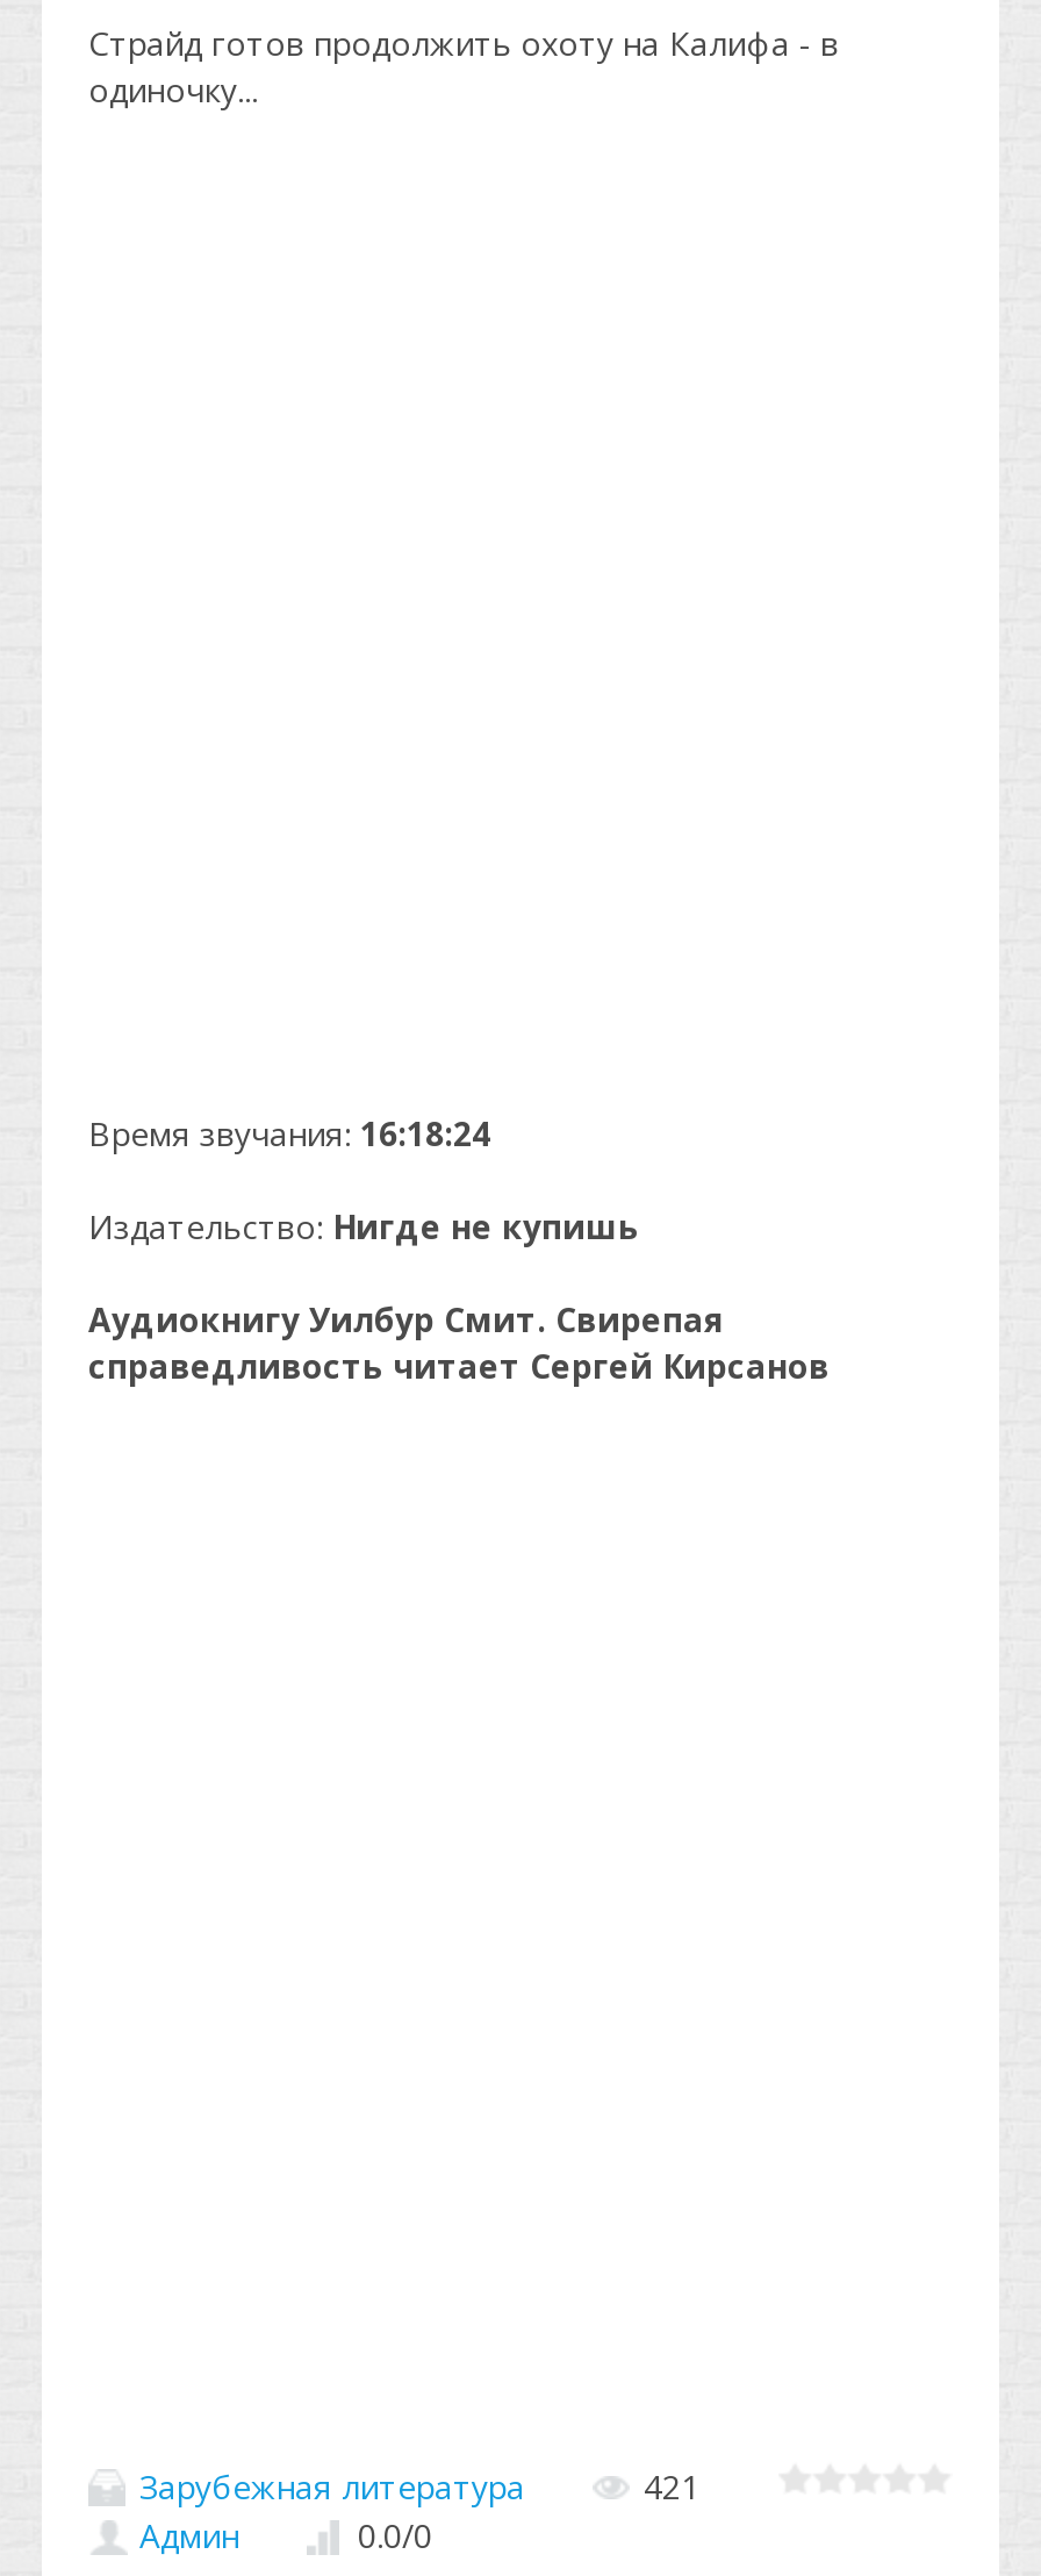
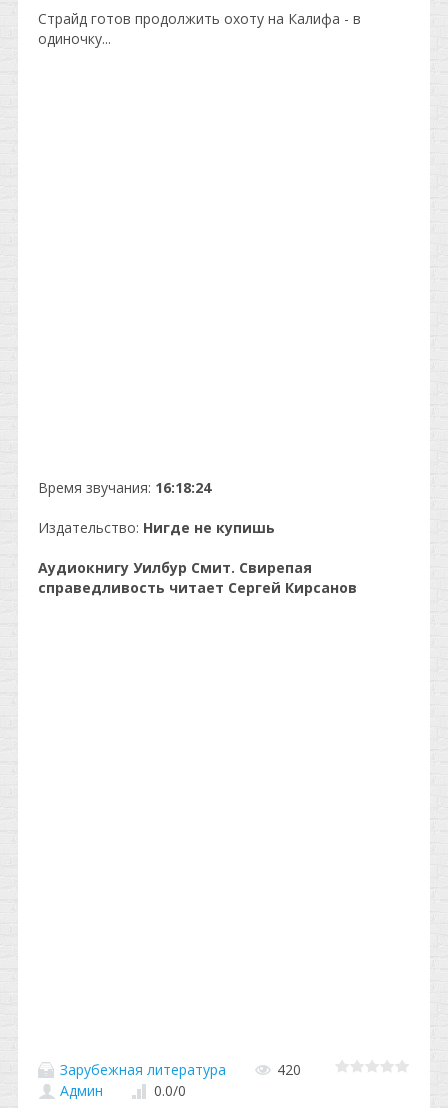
- 421
+ 420
